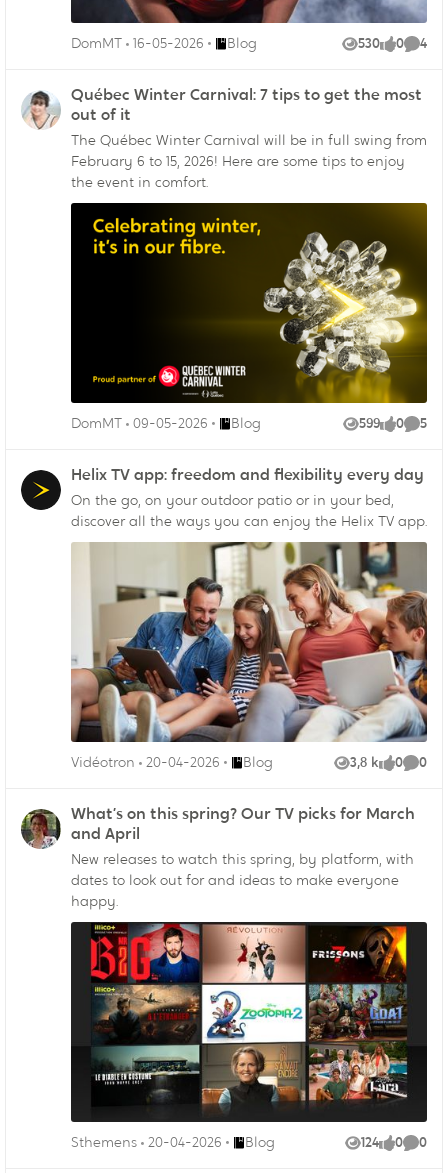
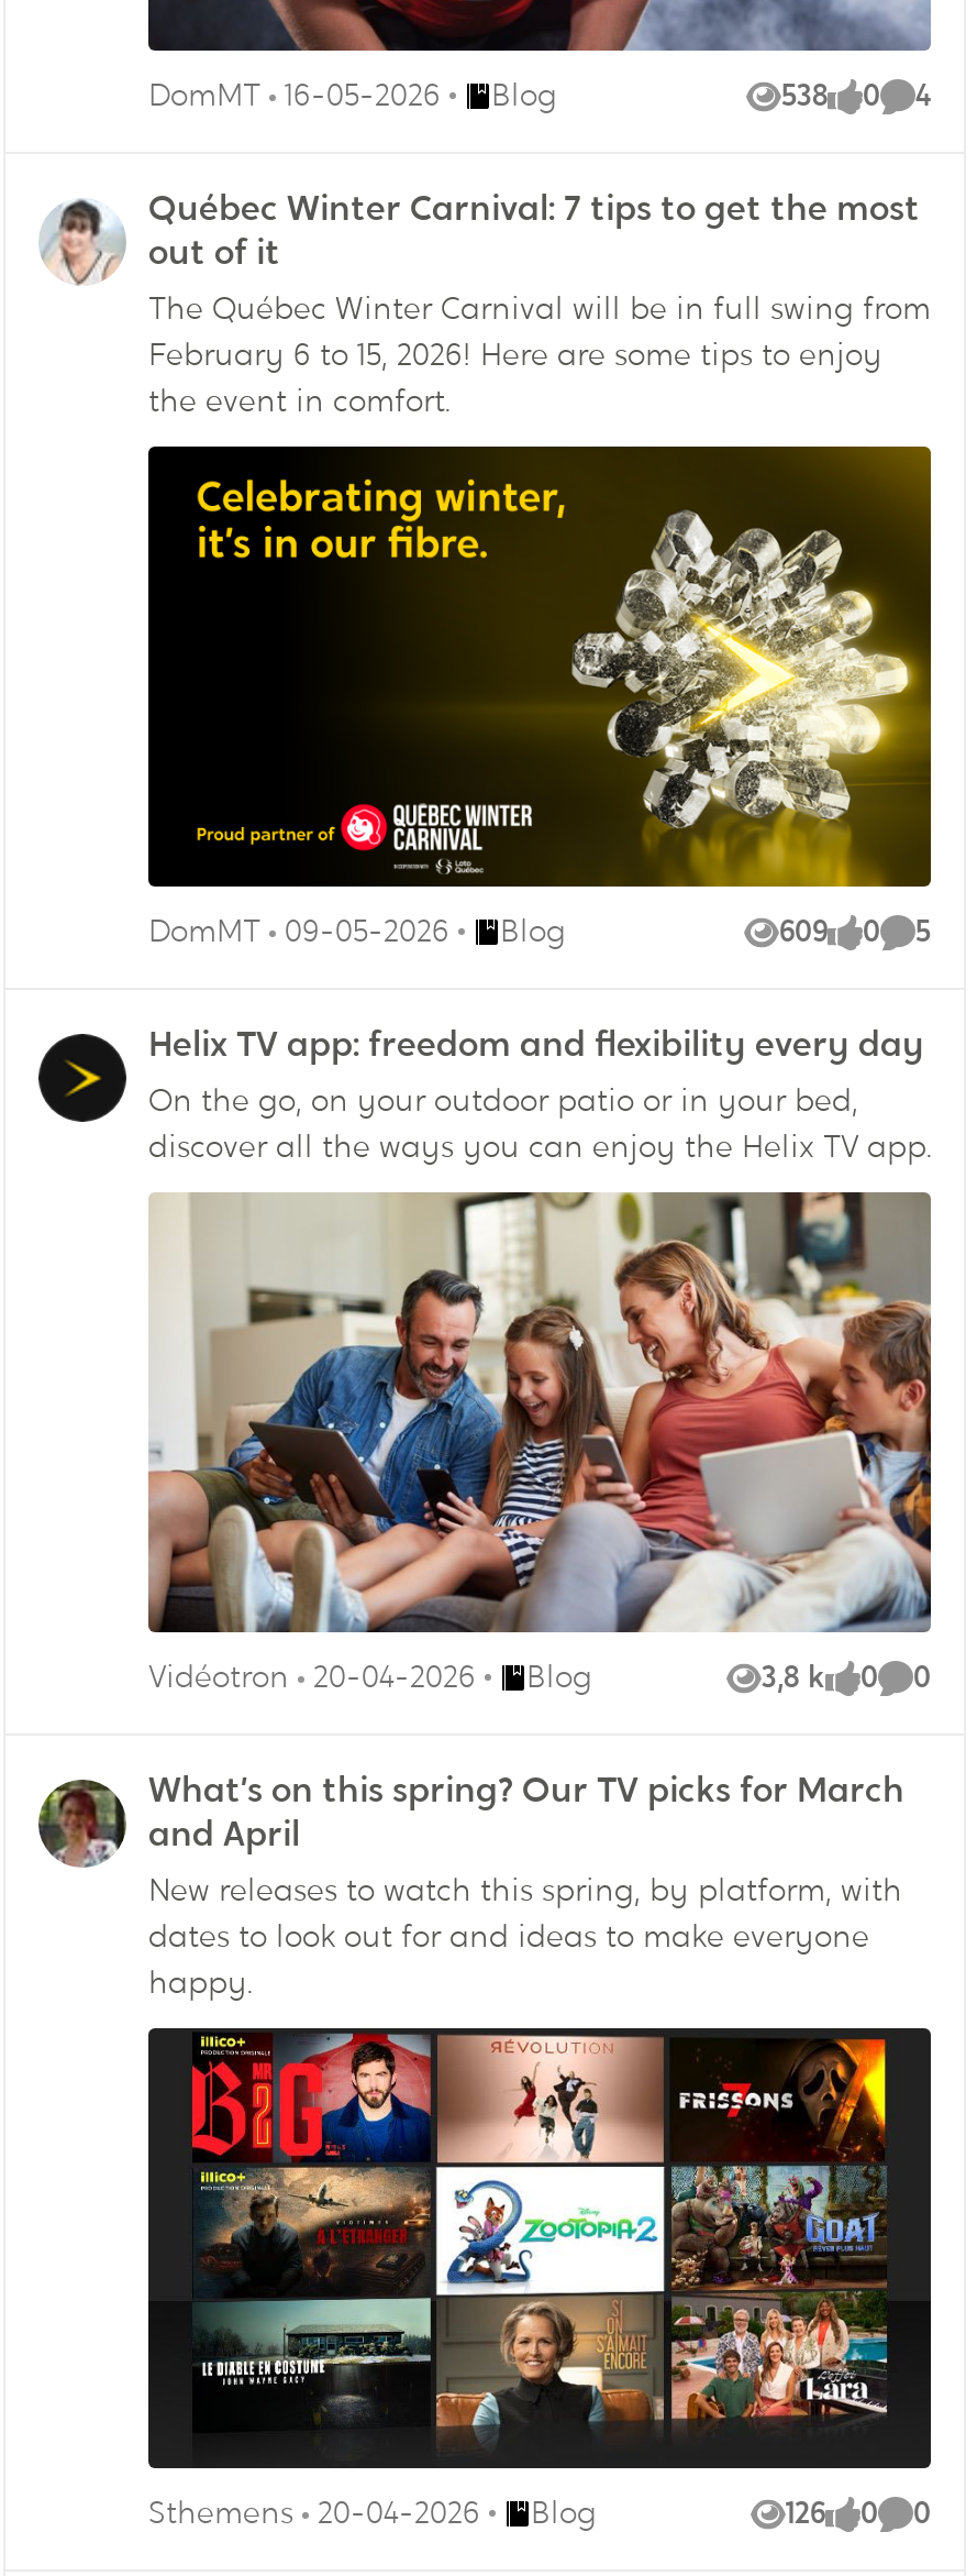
- 530
+ 538

- 599
+ 609

- 124
+ 126
